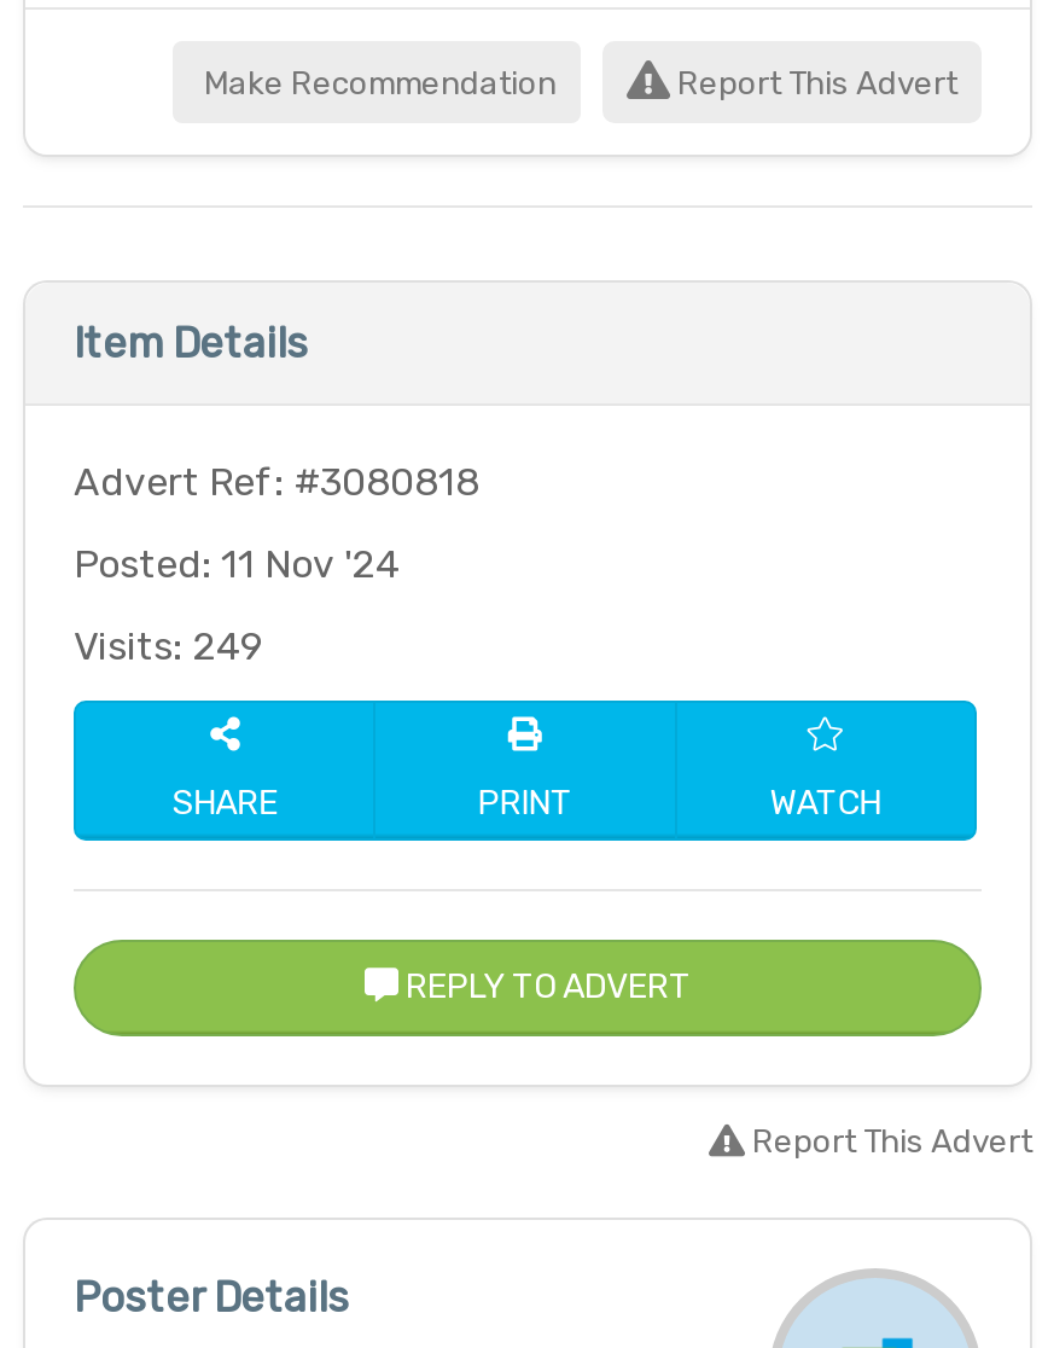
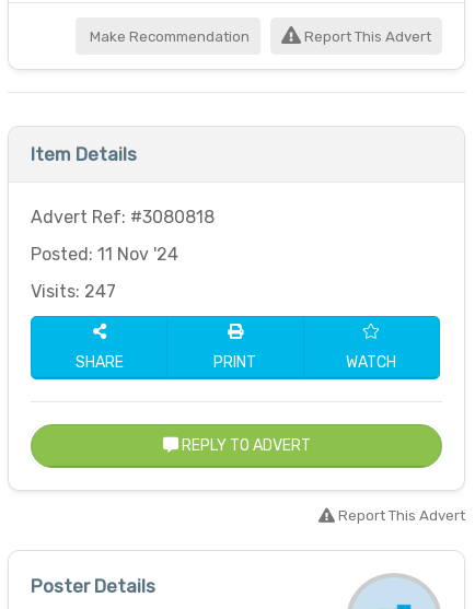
- Visits: 249
+ Visits: 247
